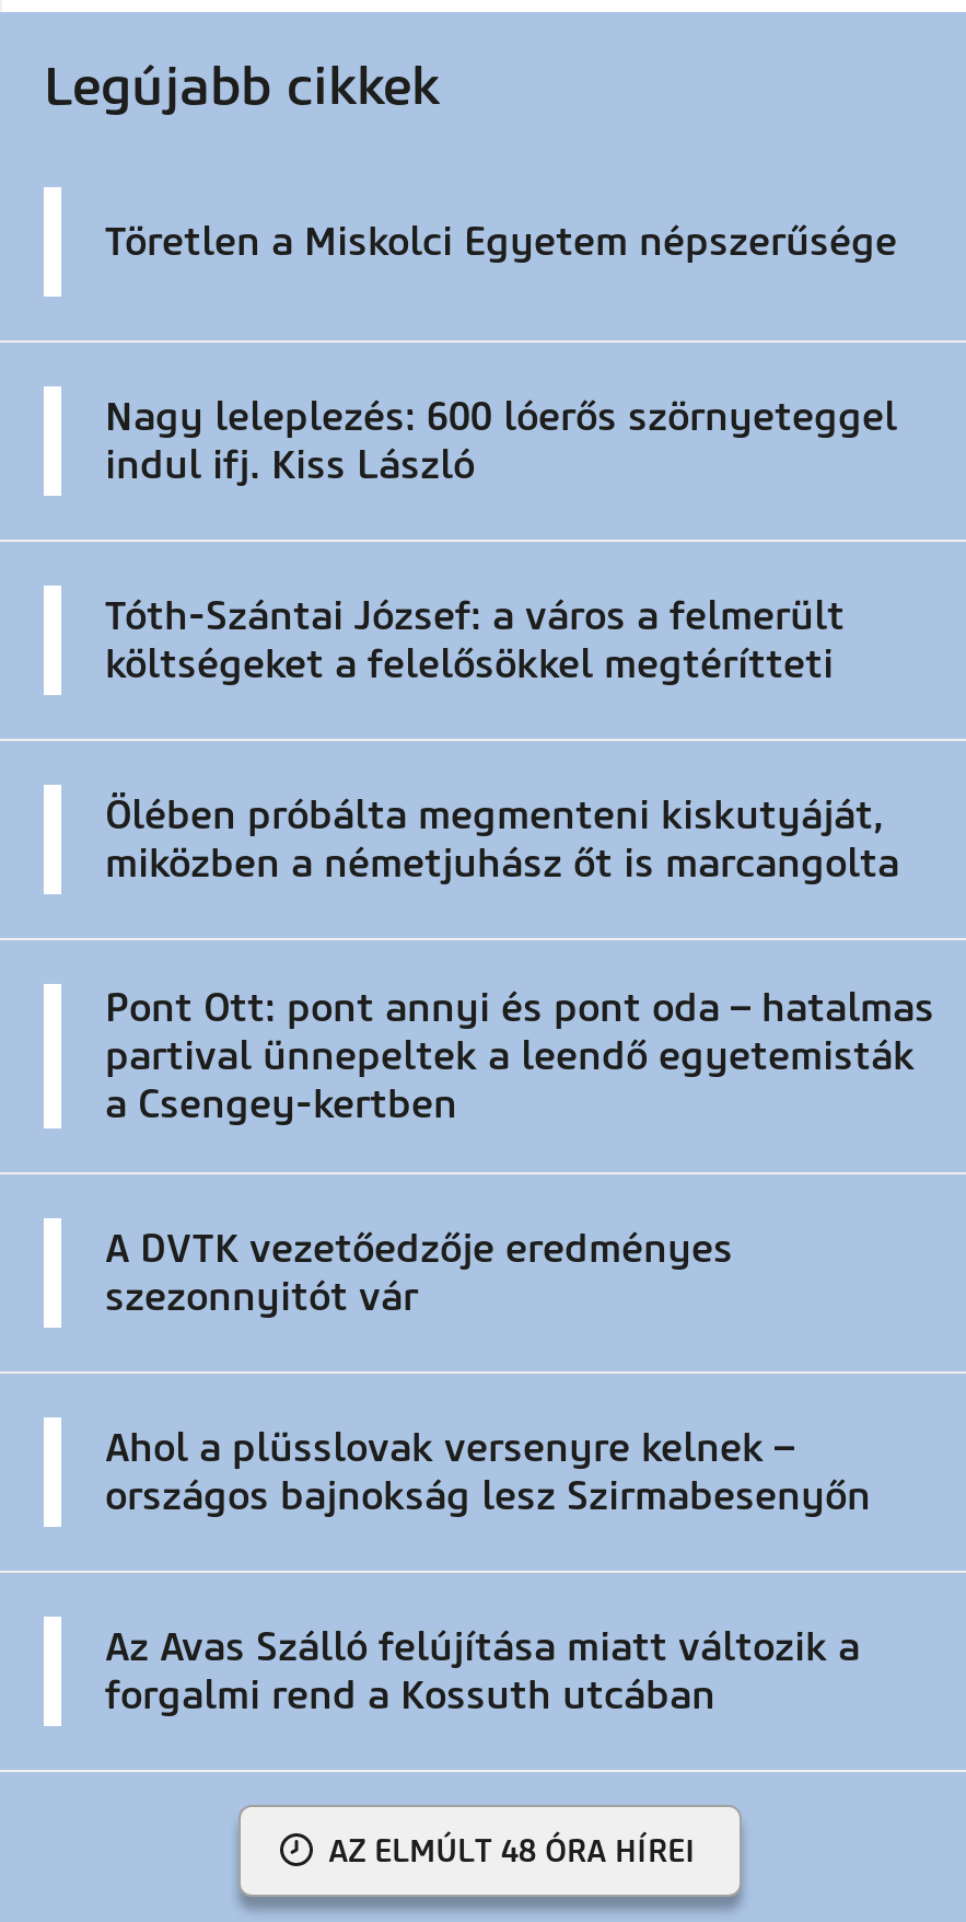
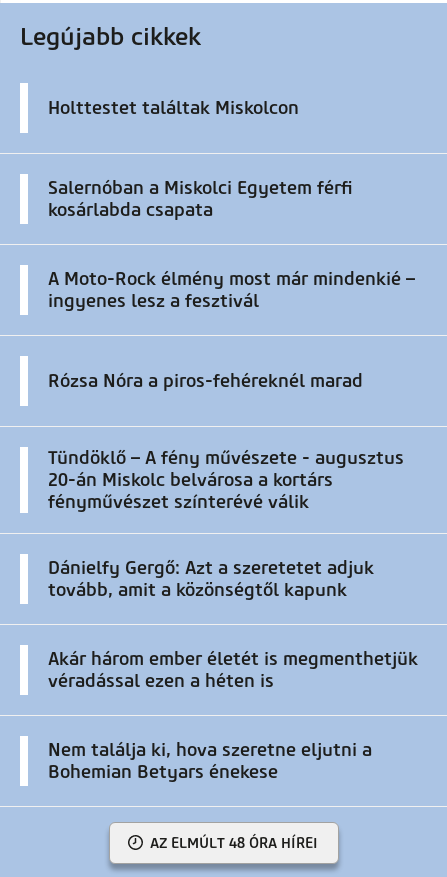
- Töretlen a Miskolci Egyetem népszerűsége
+ Holttestet találtak Miskolcon

- Nagy leleplezés: 600 lóerős szörnyeteggel
- indul ifj. Kiss László
+ Salernóban a Miskolci Egyetem férfi
+ kosárlabda csapata

- Tóth-Szántai József: a város a felmerült
- költségeket a felelősökkel megtérítteti
+ A Moto-Rock élmény most már mindenkié –
+ ingyenes lesz a fesztivál

- Ölében próbálta megmenteni kiskutyáját,
- miközben a németjuhász őt is marcangolta
+ Rózsa Nóra a piros-fehéreknél marad

- Pont Ott: pont annyi és pont oda – hatalmas
- partival ünnepeltek a leendő egyetemisták
- a Csengey-kertben
+ Tündöklő – A fény művészete - augusztus
+ 20-án Miskolc belvárosa a kortárs
+ fényművészet színterévé válik

- A DVTK vezetőedzője eredményes
- szezonnyitót vár
+ Dánielfy Gergő: Azt a szeretetet adjuk
+ tovább, amit a közönségtől kapunk

- Ahol a plüsslovak versenyre kelnek –
- országos bajnokság lesz Szirmabesenyőn
+ Akár három ember életét is megmenthetjük
+ véradással ezen a héten is

- Az Avas Szálló felújítása miatt változik a
- forgalmi rend a Kossuth utcában
+ Nem találja ki, hova szeretne eljutni a
+ Bohemian Betyars énekese
